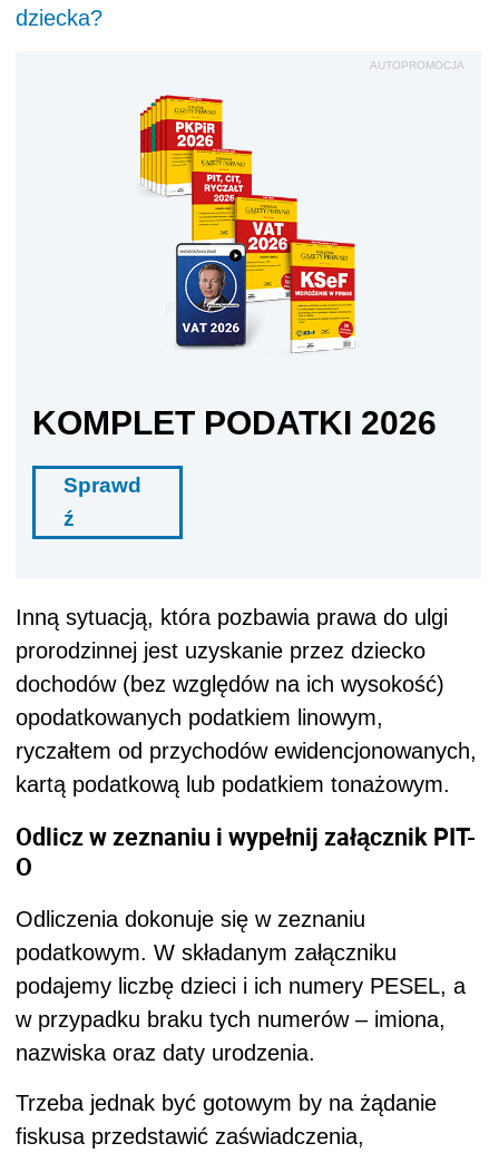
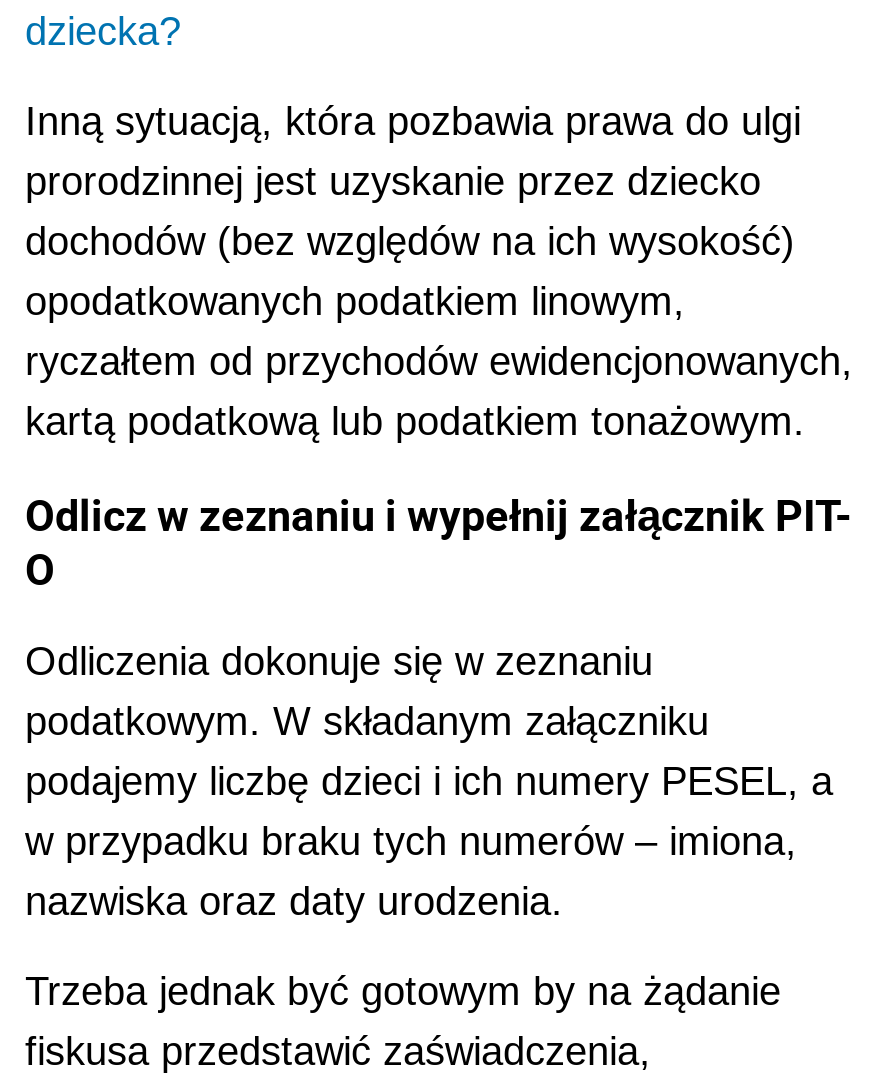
- AUTOPROMOCJA

- [image]

- KOMPLET PODATKI 2026
- Sprawd
- ź
